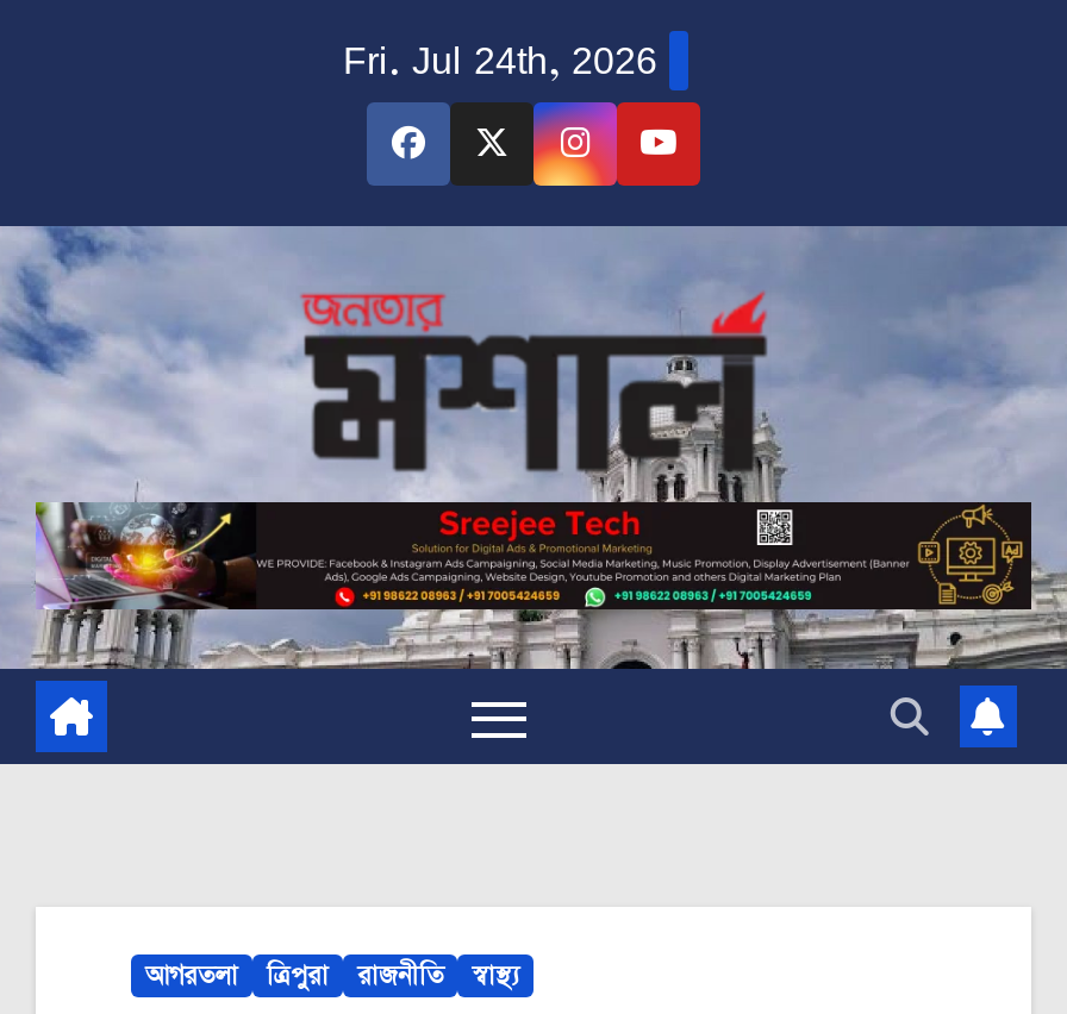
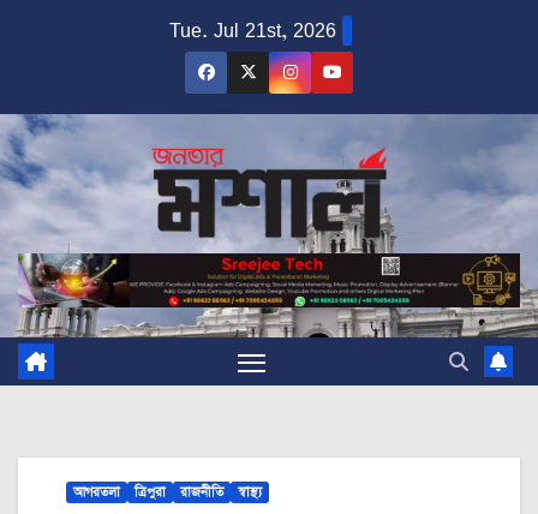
- Fri. Jul 24th, 2026
+ Tue. Jul 21st, 2026
